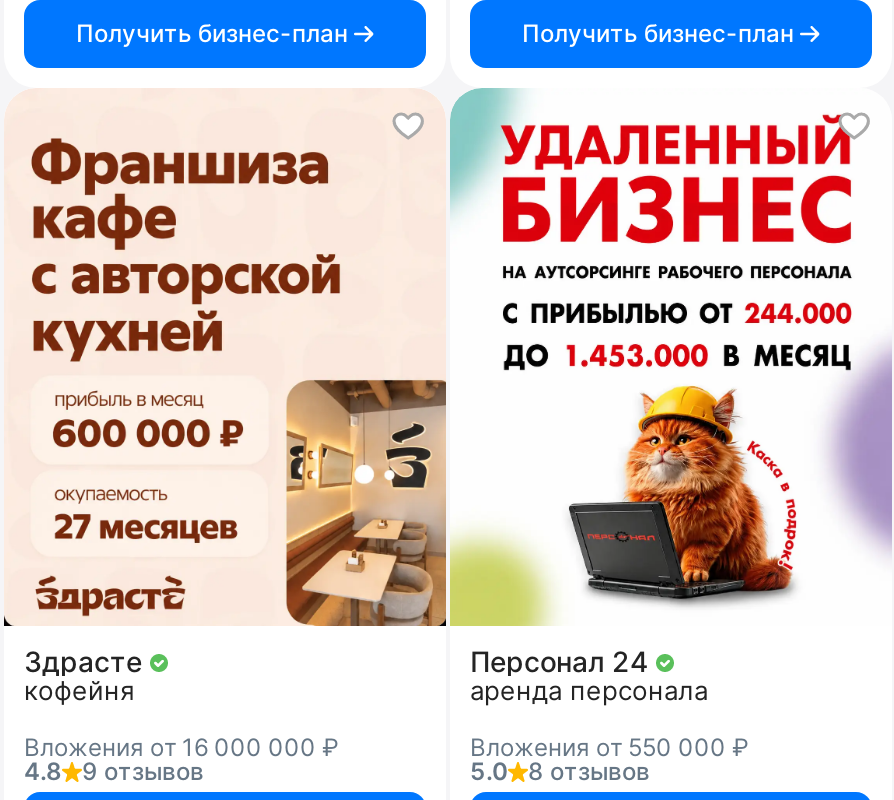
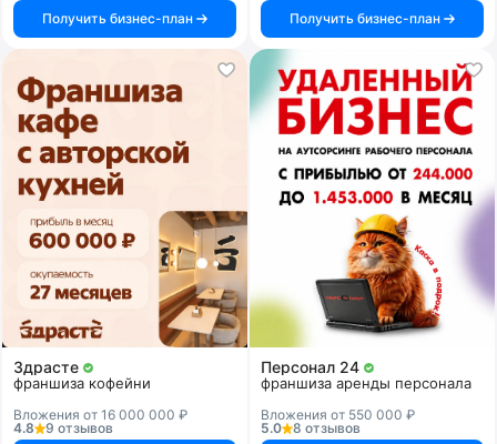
- кофейня
+ франшиза кофейни

- аренда персонала
+ франшиза аренды персонала
